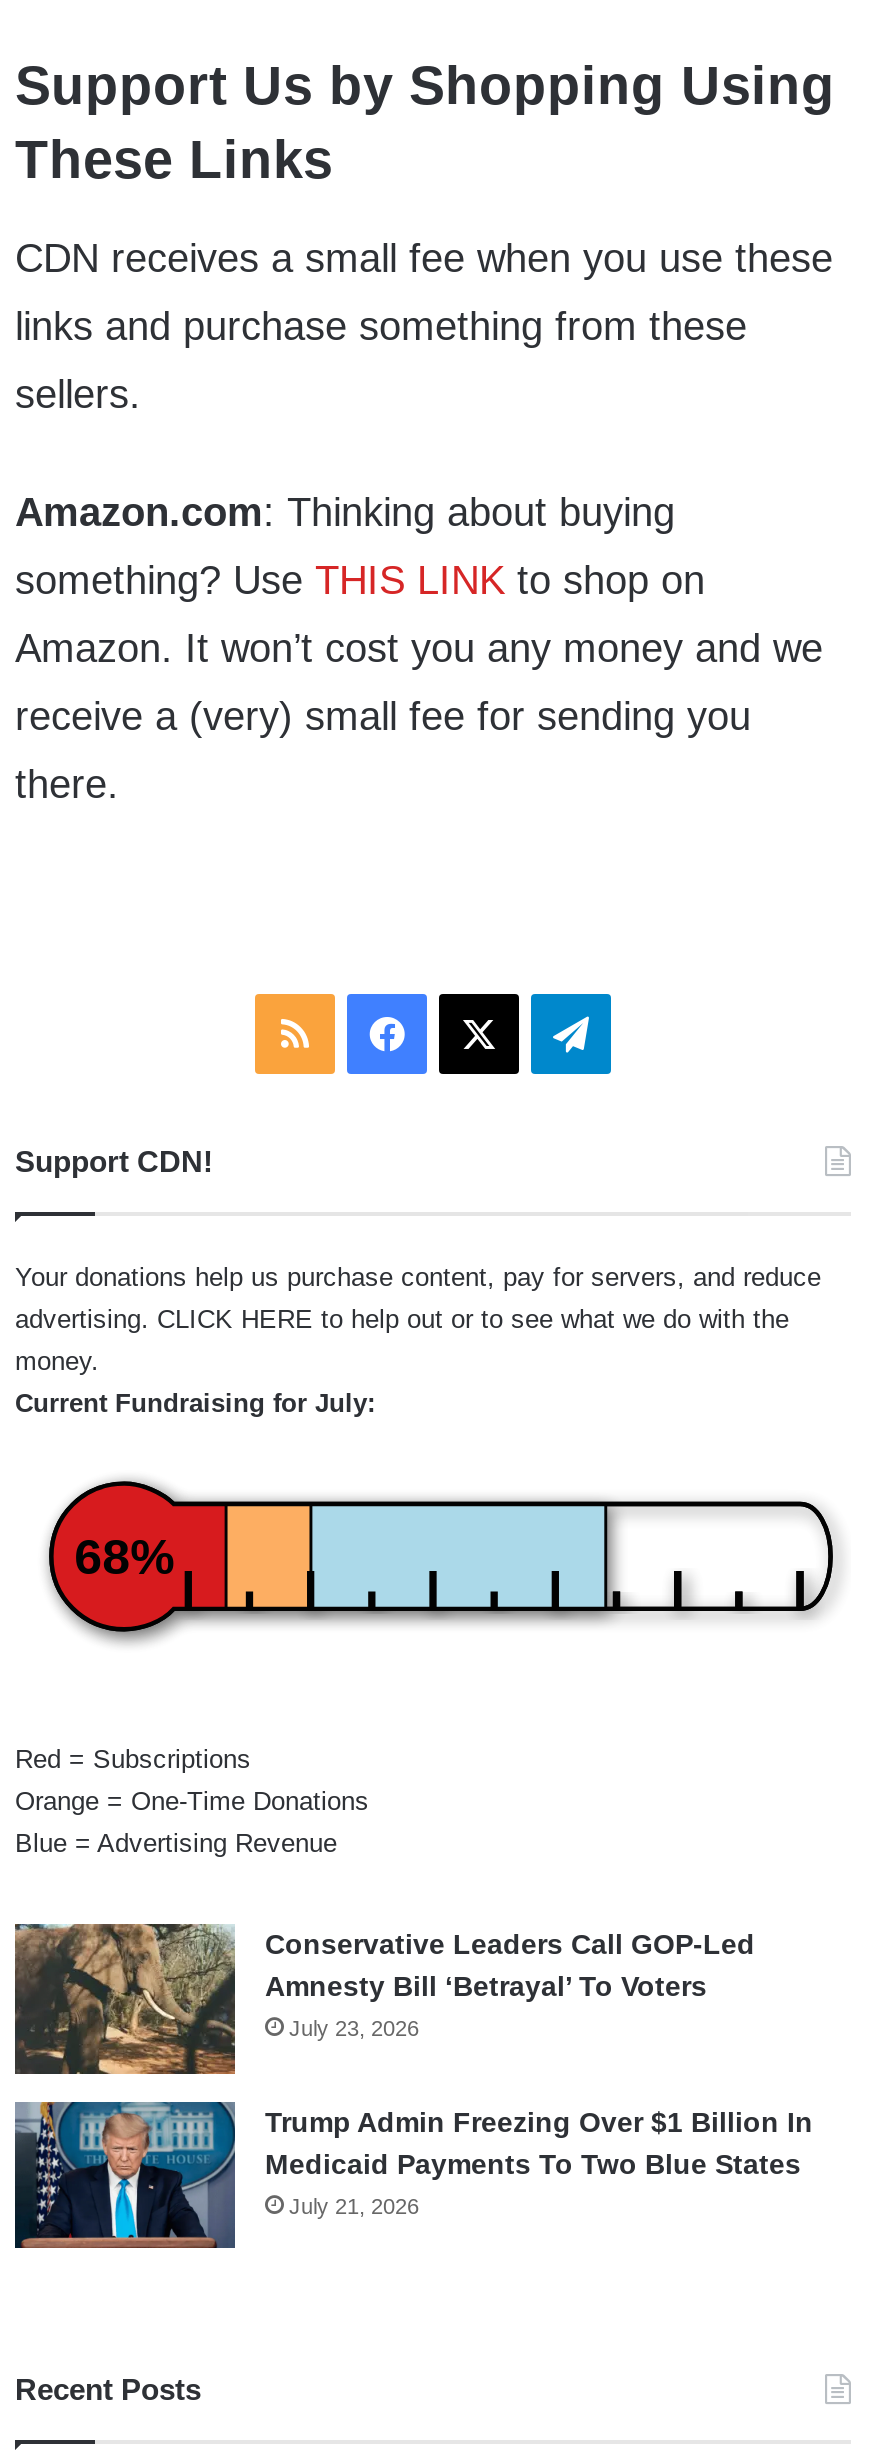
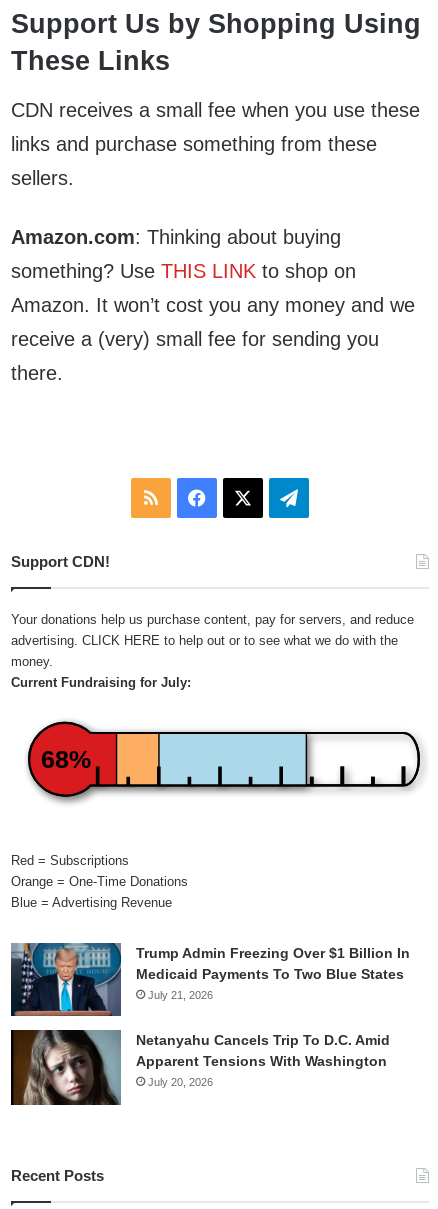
- [image]
- Conservative Leaders Call GOP-Led
- Amnesty Bill ‘Betrayal’ To Voters
- July 23, 2026

moved up: [image] | Trump Admin Freezing Over $1 Billion In | Medicaid Payments To Two Blue States | July 21, 2026

+ [image]
+ Netanyahu Cancels Trip To D.C. Amid
+ Apparent Tensions With Washington
+ July 20, 2026
